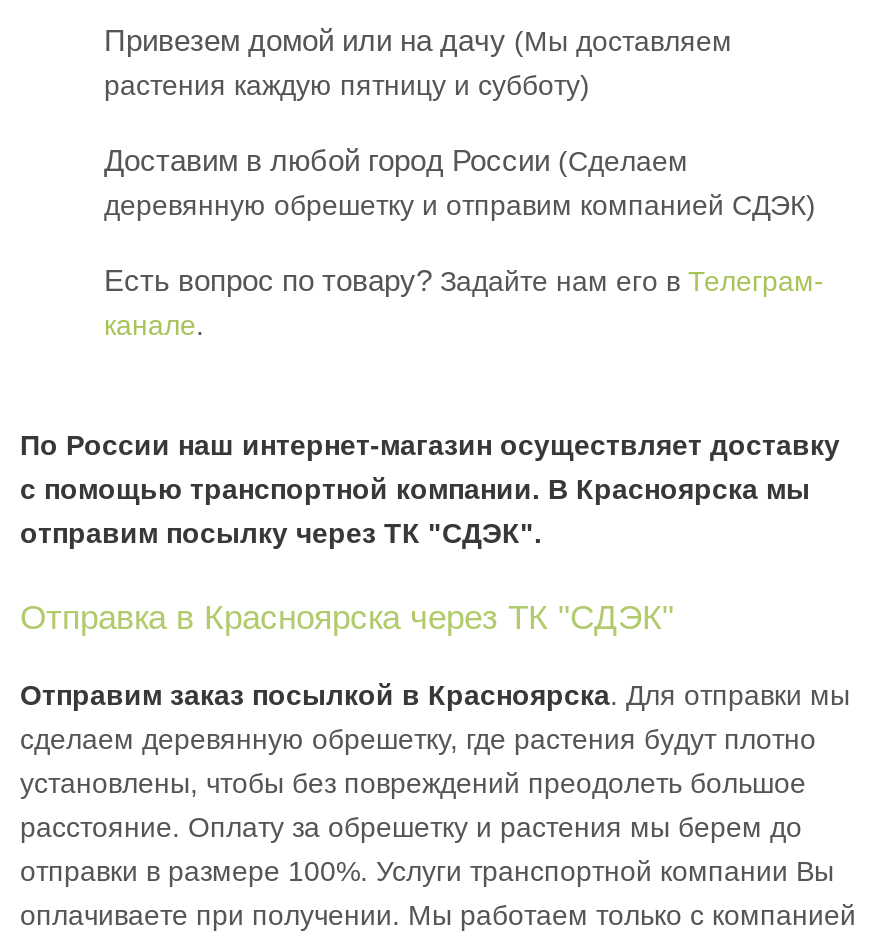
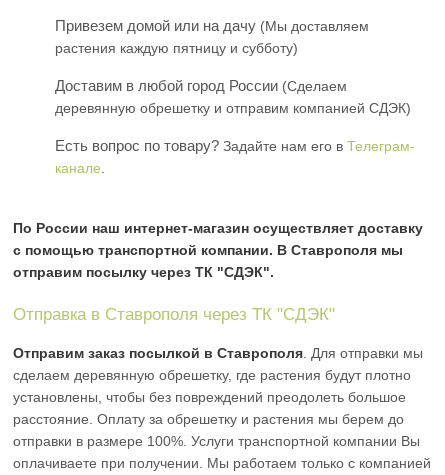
- с помощью транспортной компании. В Красноярска мы
+ с помощью транспортной компании. В Ставрополя мы

- Отправка в Красноярска через ТК "СДЭК"
+ Отправка в Ставрополя через ТК "СДЭК"

- Отправим заказ посылкой в Красноярска. Для отправки мы
+ Отправим заказ посылкой в Ставрополя. Для отправки мы
